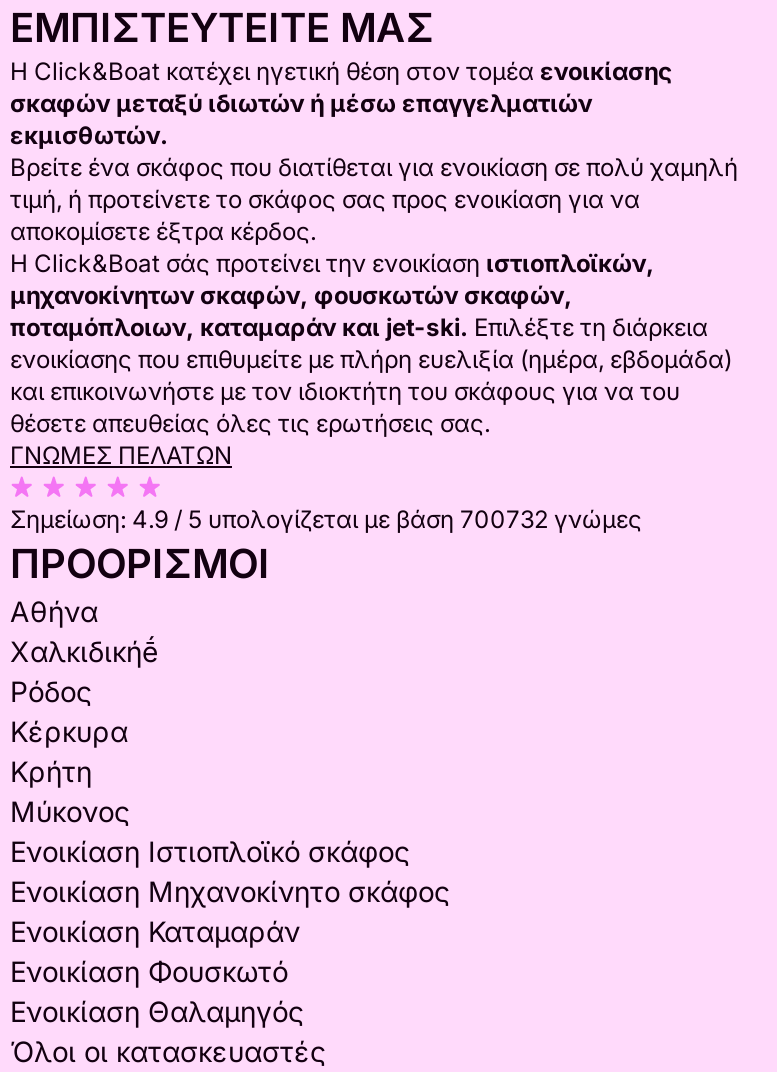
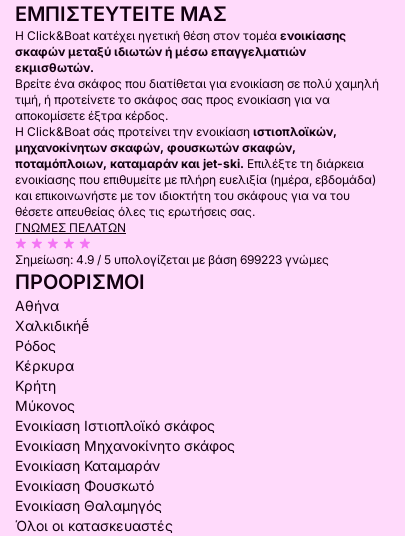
- Σημείωση: 4.9 / 5 υπολογίζεται με βάση 700732 γνώμες
+ Σημείωση: 4.9 / 5 υπολογίζεται με βάση 699223 γνώμες
